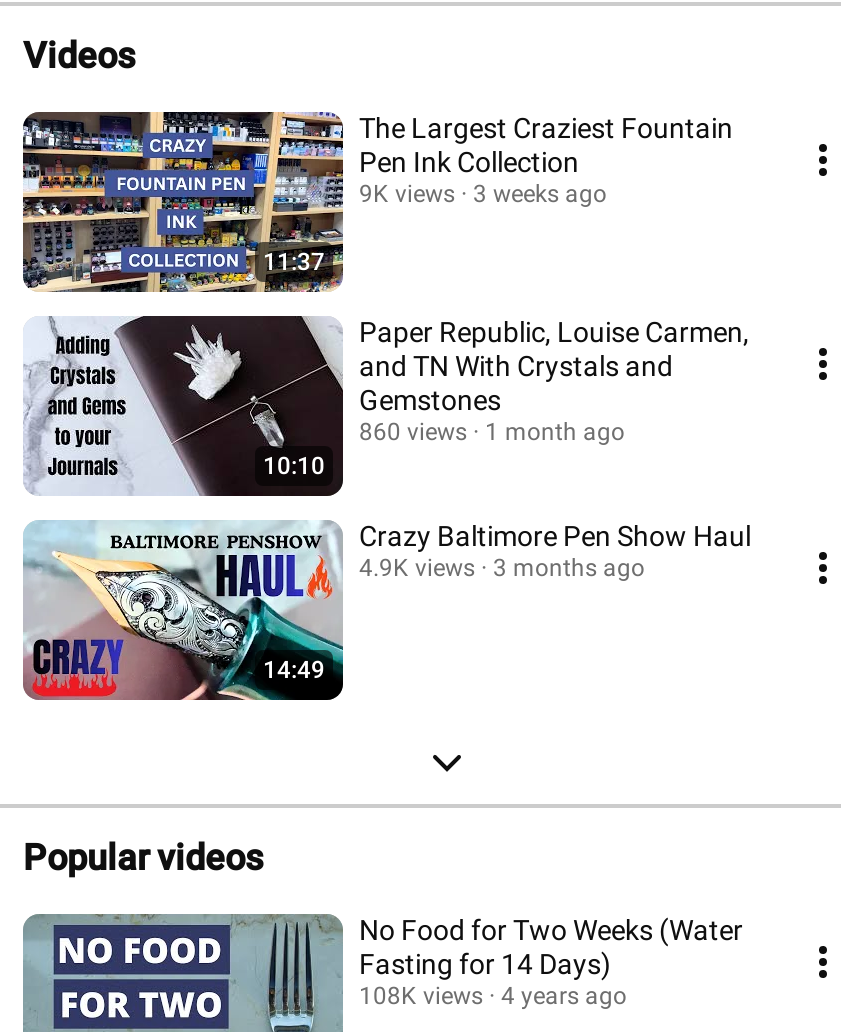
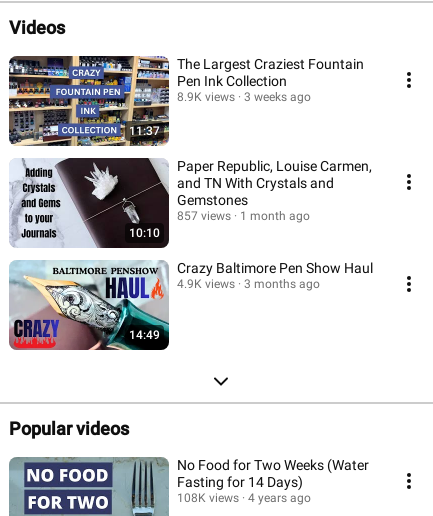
- 9K views 3 weeks ago
+ 8.9K views 3 weeks ago

- 860 views 1 month ago
+ 857 views 1 month ago
